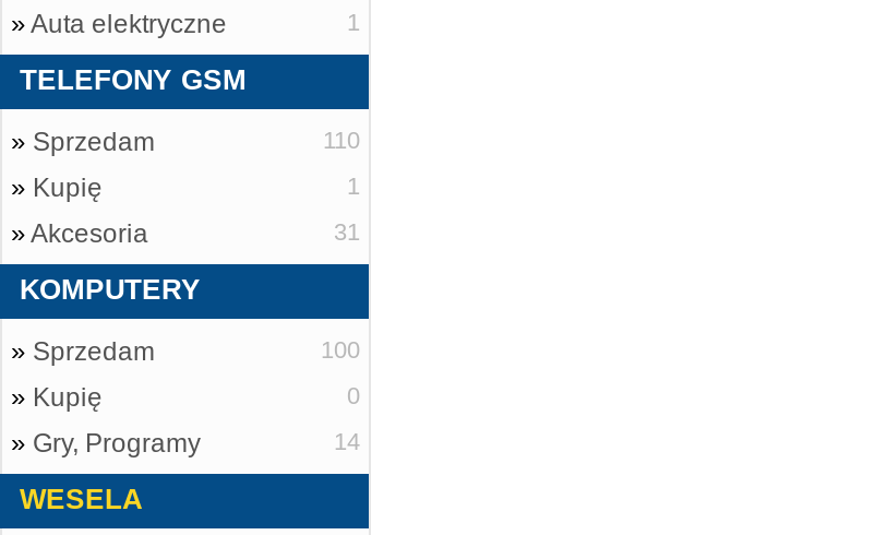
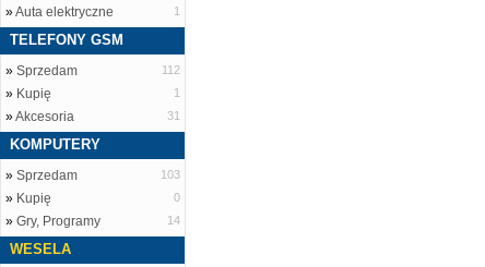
- 110
+ 112

- 100
+ 103
